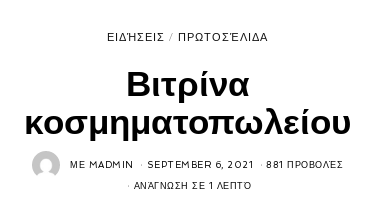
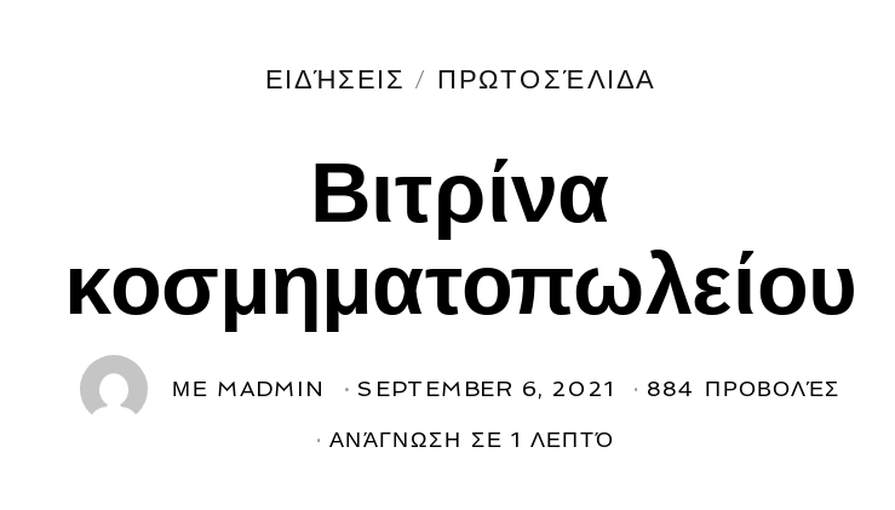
- ΜΕ MADMIN SEPTEMBER 6, 2021 881 ΠΡΟΒΟΛΈΣ
+ ΜΕ MADMIN SEPTEMBER 6, 2021 884 ΠΡΟΒΟΛΈΣ
